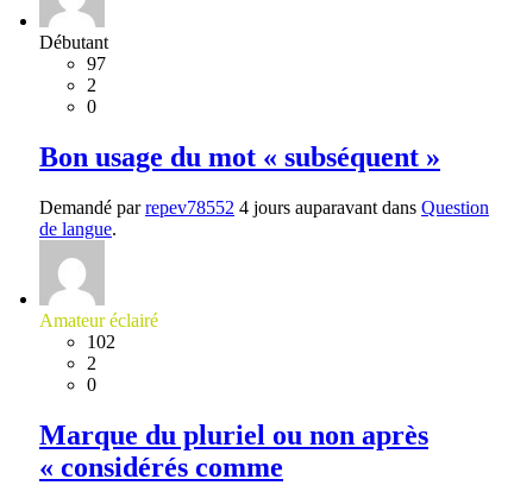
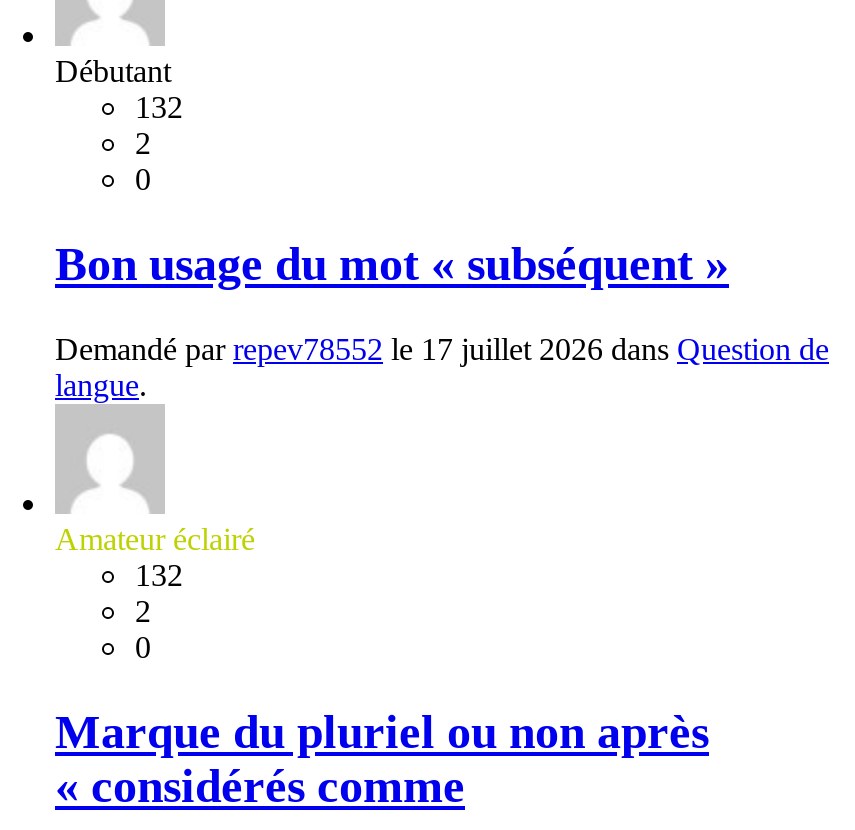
- 97
+ 132

- Demandé par repev78552 4 jours auparavant dans Question
- de langue.
+ Demandé par repev78552 le 17 juillet 2026 dans Question de
+ langue.

- 102
+ 132
